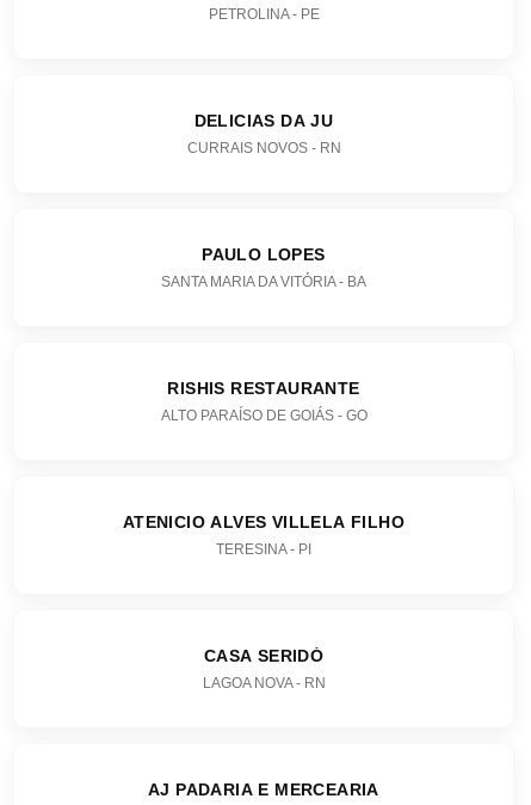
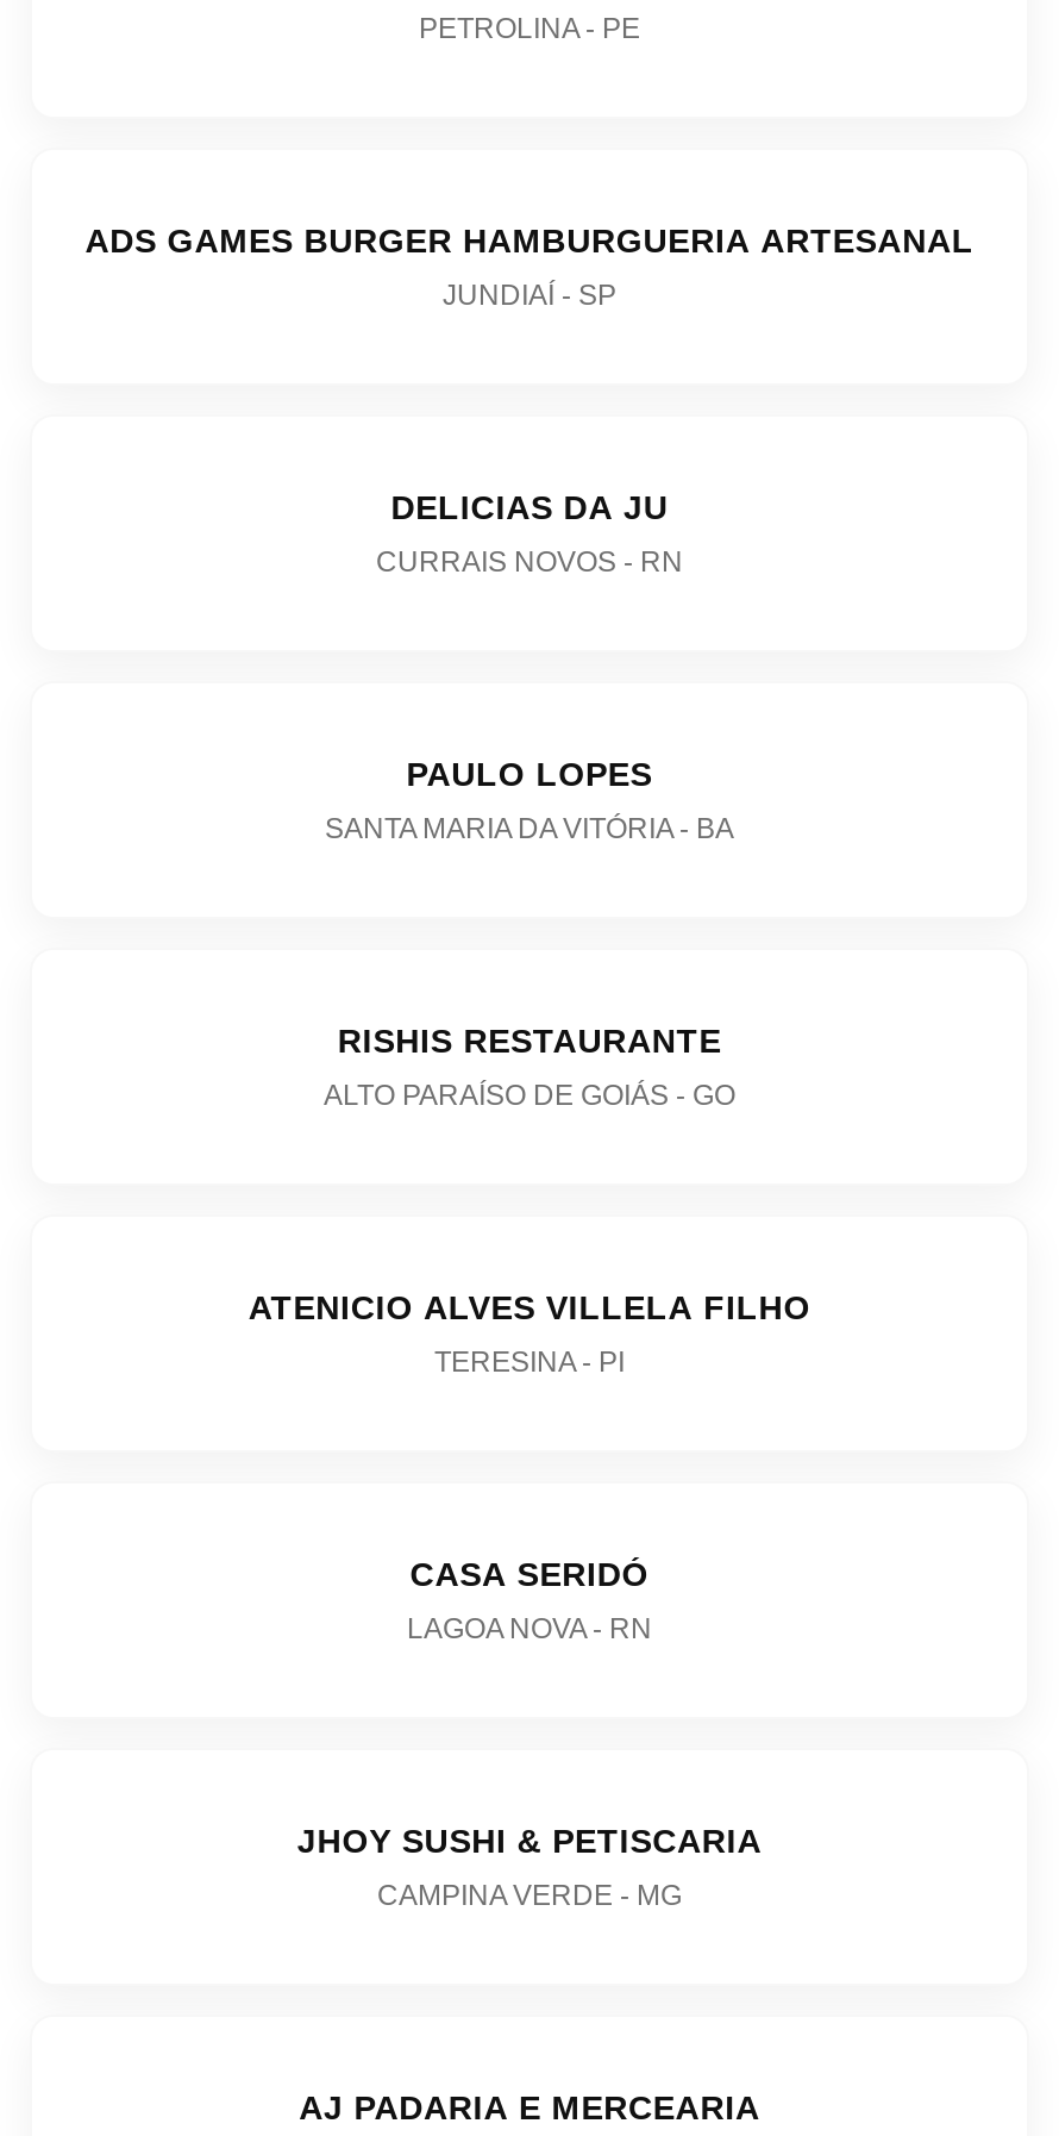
+ ADS GAMES BURGER HAMBURGUERIA ARTESANAL
+ JUNDIAÍ - SP

+ JHOY SUSHI & PETISCARIA
+ CAMPINA VERDE - MG
